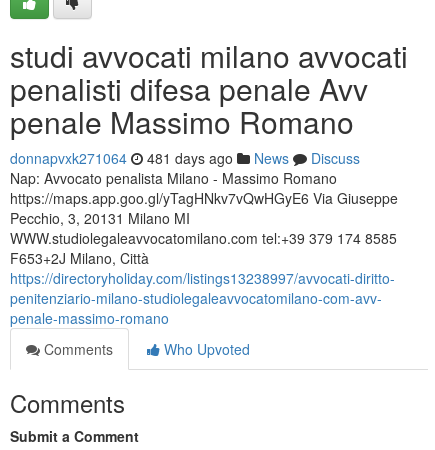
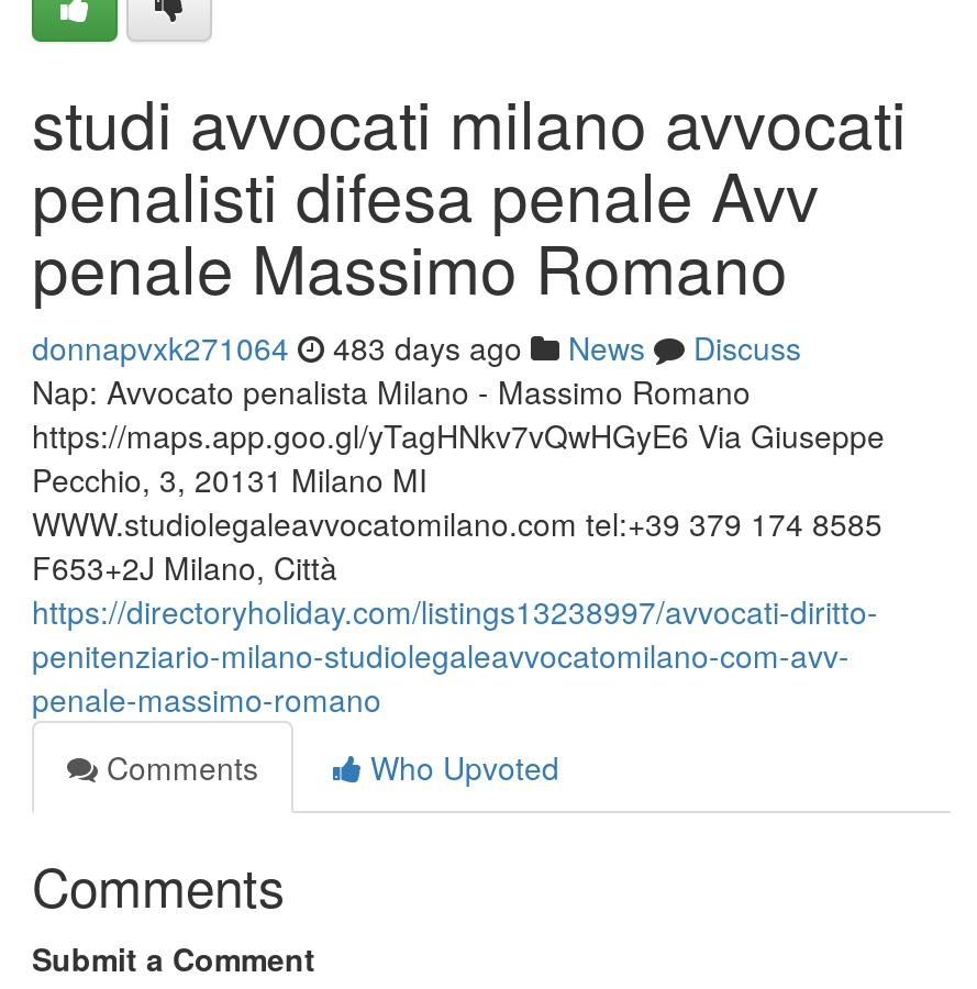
- donnapvxk271064 481 days ago News Discuss
+ donnapvxk271064 483 days ago News Discuss
